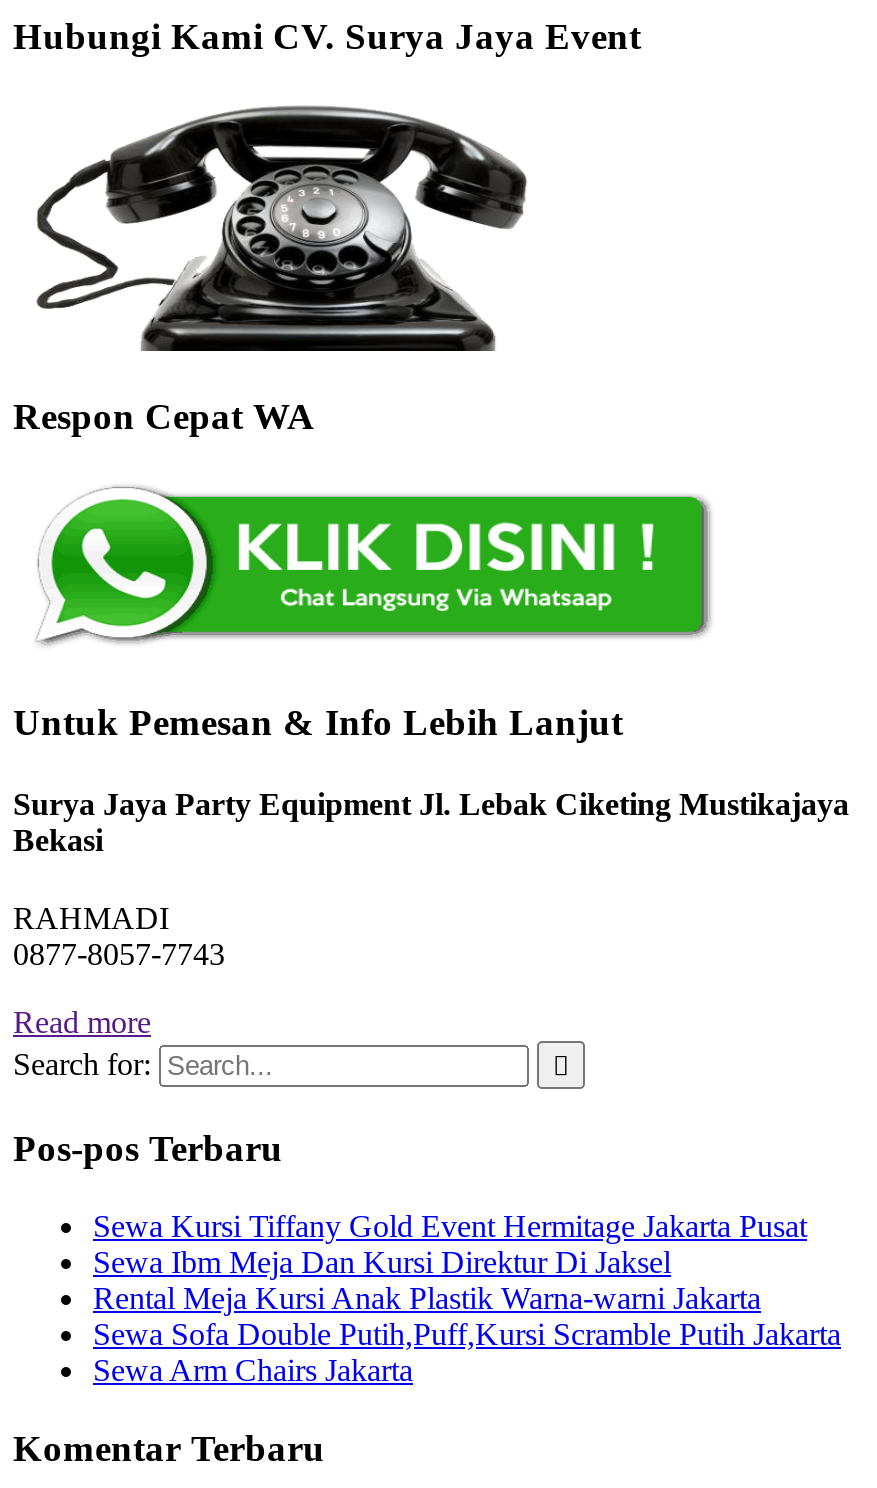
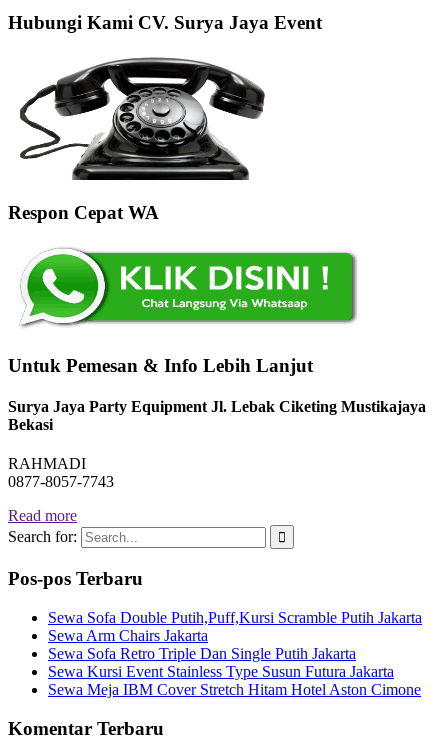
- Sewa Kursi Tiffany Gold Event Hermitage Jakarta Pusat
- Sewa Ibm Meja Dan Kursi Direktur Di Jaksel
- Rental Meja Kursi Anak Plastik Warna-warni Jakarta

moved up: Sewa Sofa Double Putih,Puff,Kursi Scramble Putih Jakarta | Sewa Arm Chairs Jakarta

+ Sewa Sofa Retro Triple Dan Single Putih Jakarta
+ Sewa Kursi Event Stainless Type Susun Futura Jakarta
+ Sewa Meja IBM Cover Stretch Hitam Hotel Aston Cimone
